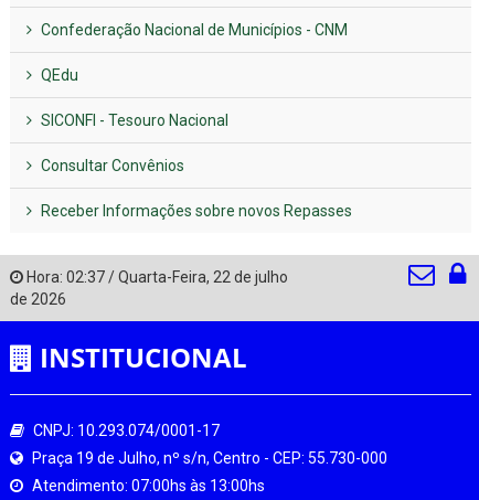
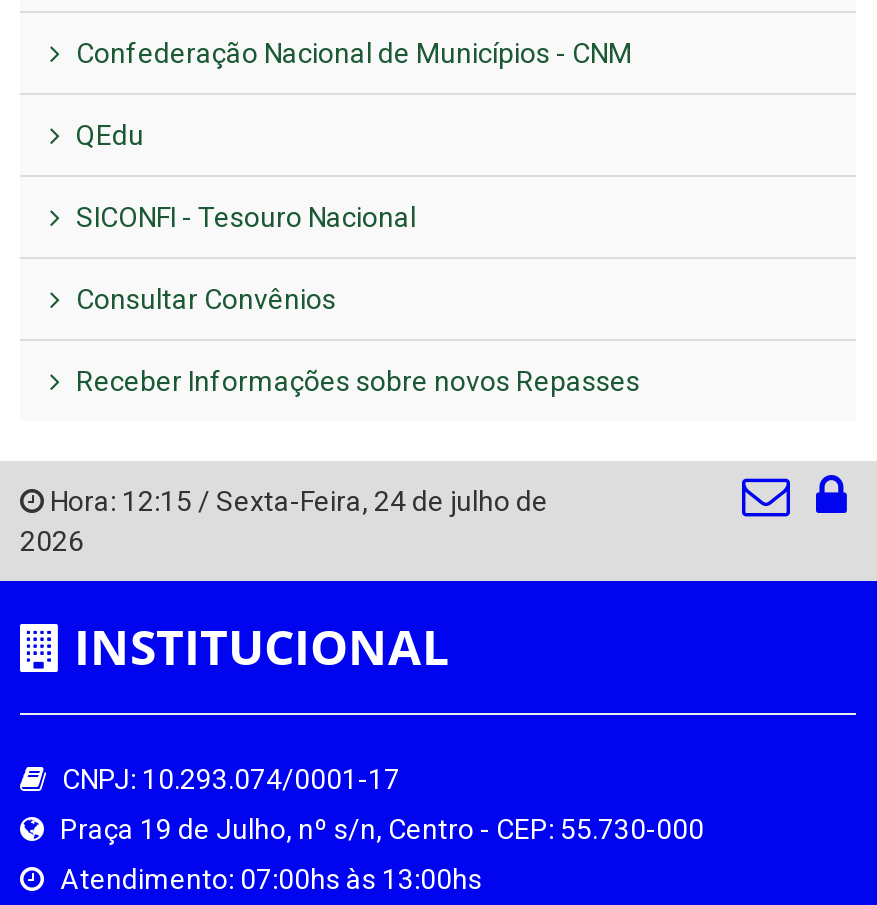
- Hora: 02:37 / Quarta-Feira, 22 de julho
- de 2026
+ Hora: 12:15 / Sexta-Feira, 24 de julho de
+ 2026
